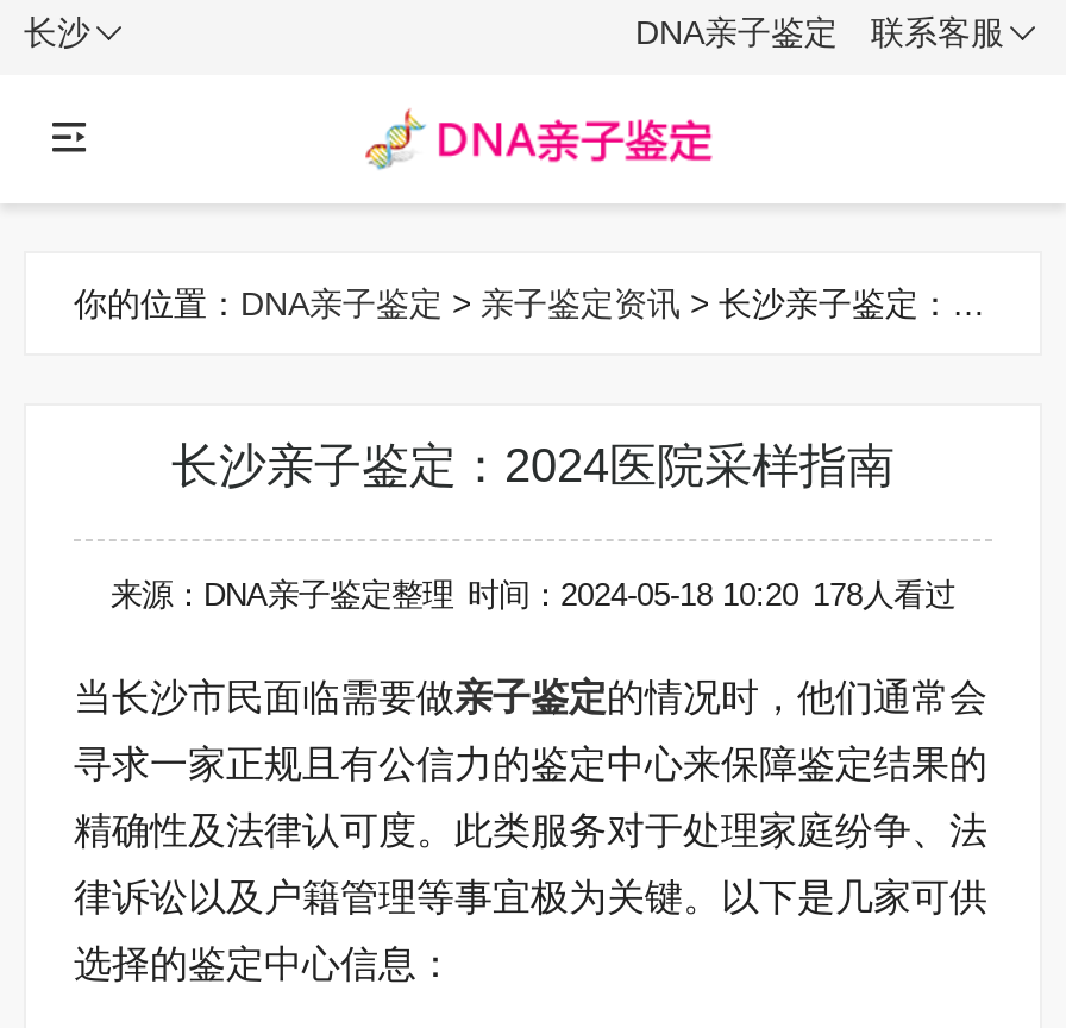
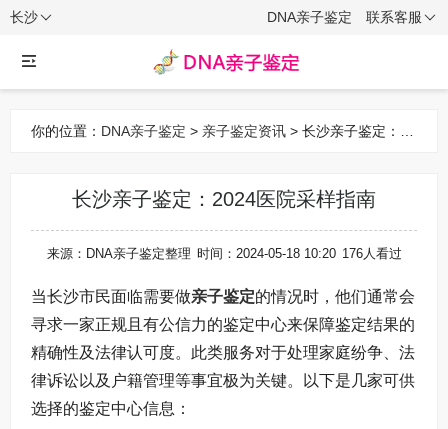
- 来源：DNA亲子鉴定整理 时间：2024-05-18 10:20 178人看过
+ 来源：DNA亲子鉴定整理 时间：2024-05-18 10:20 176人看过
